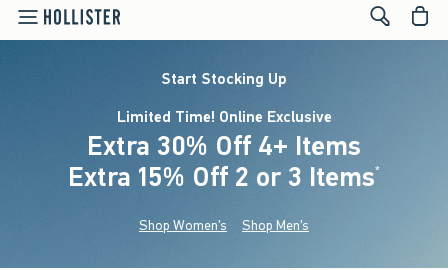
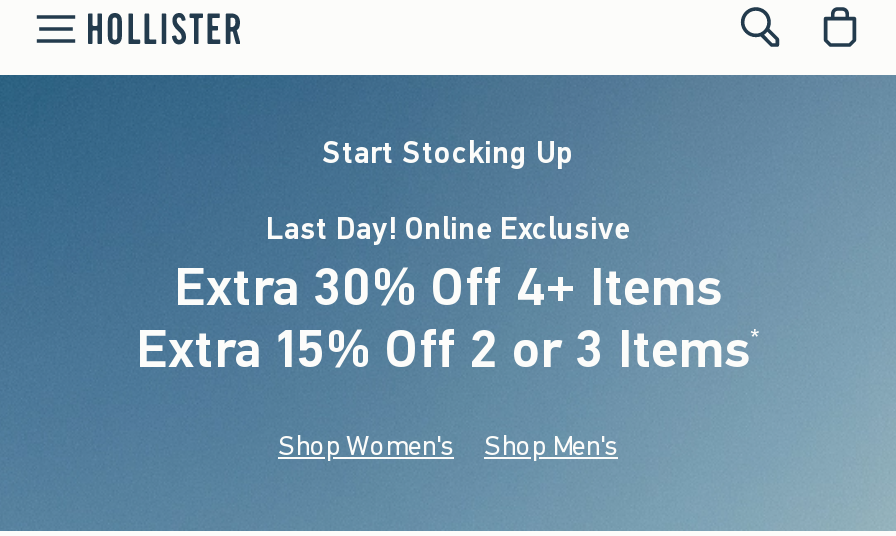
- Limited Time! Online Exclusive
+ Last Day! Online Exclusive
